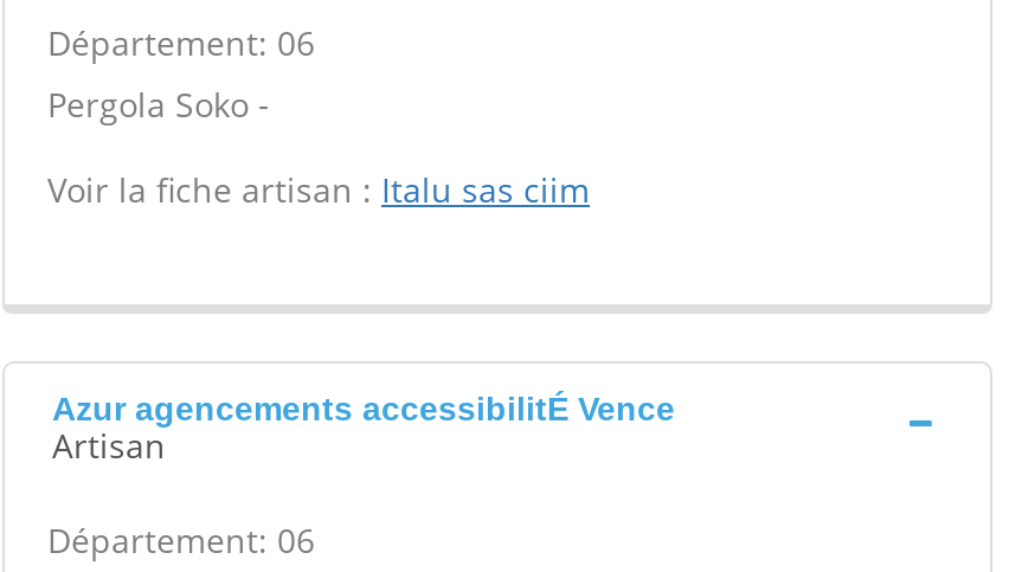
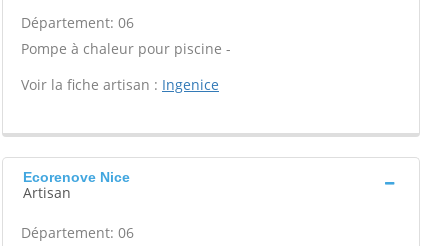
- Pergola Soko -
+ Pompe à chaleur pour piscine -

- Voir la fiche artisan : Italu sas ciim
+ Voir la fiche artisan : Ingenice

- Azur agencements accessibilitÉ Vence
+ Ecorenove Nice
